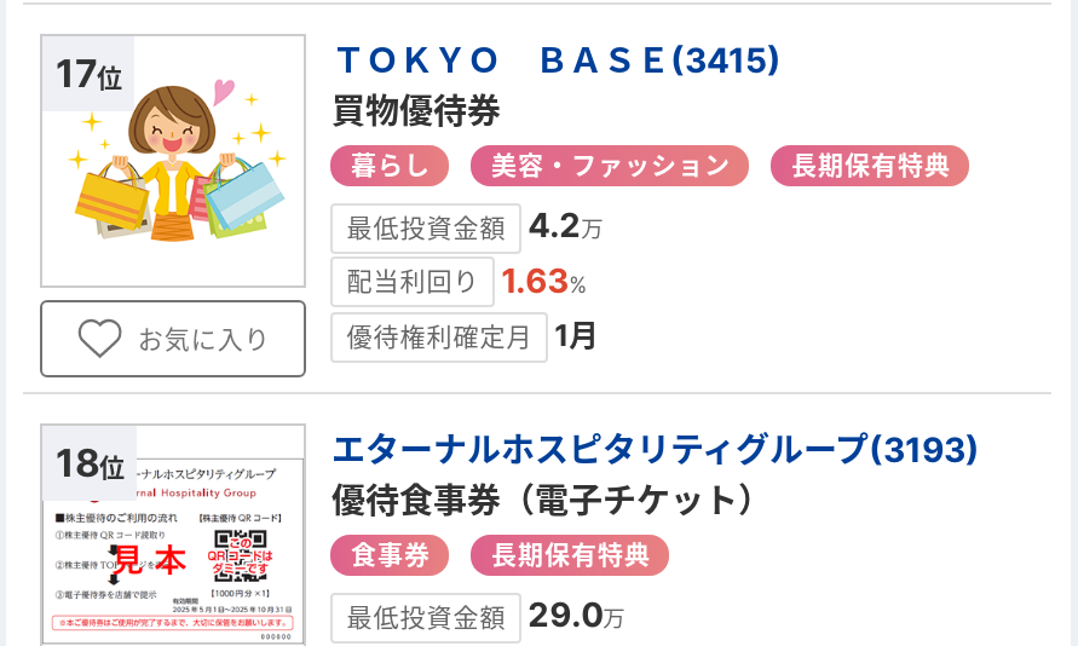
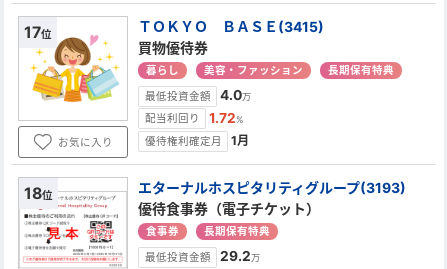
- 最低投資金額 4.2万
+ 最低投資金額 4.0万

- 配当利回り 1.63%
+ 配当利回り 1.72%

- 最低投資金額 29.0万
+ 最低投資金額 29.2万
